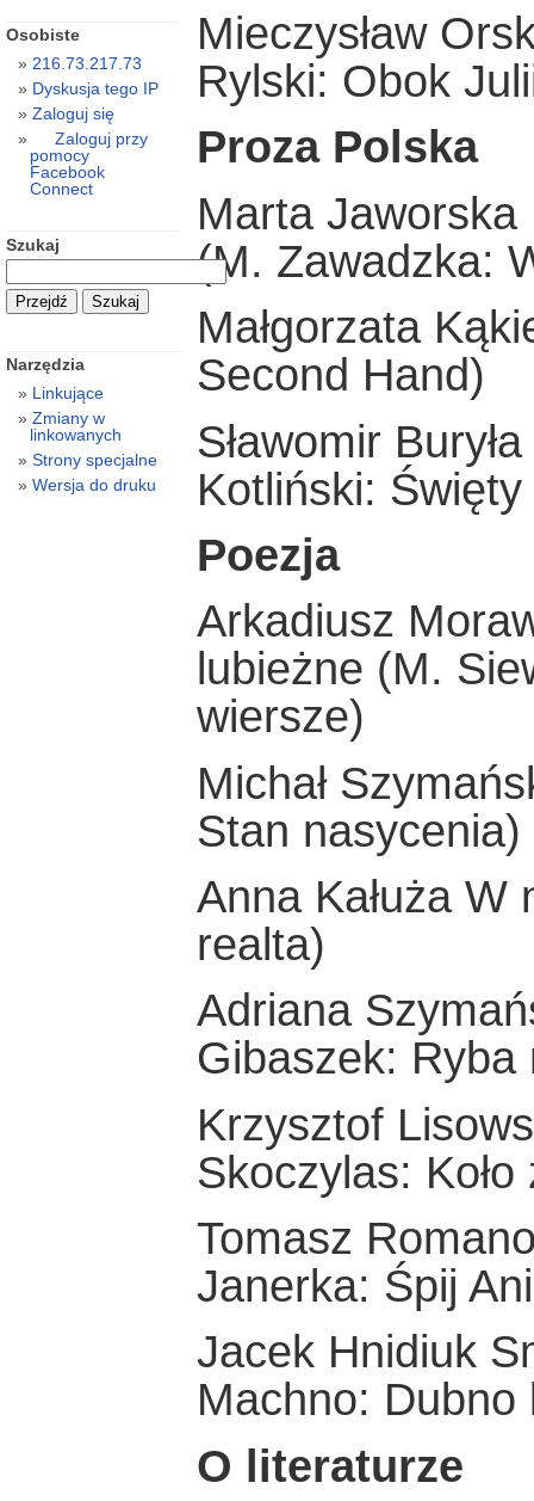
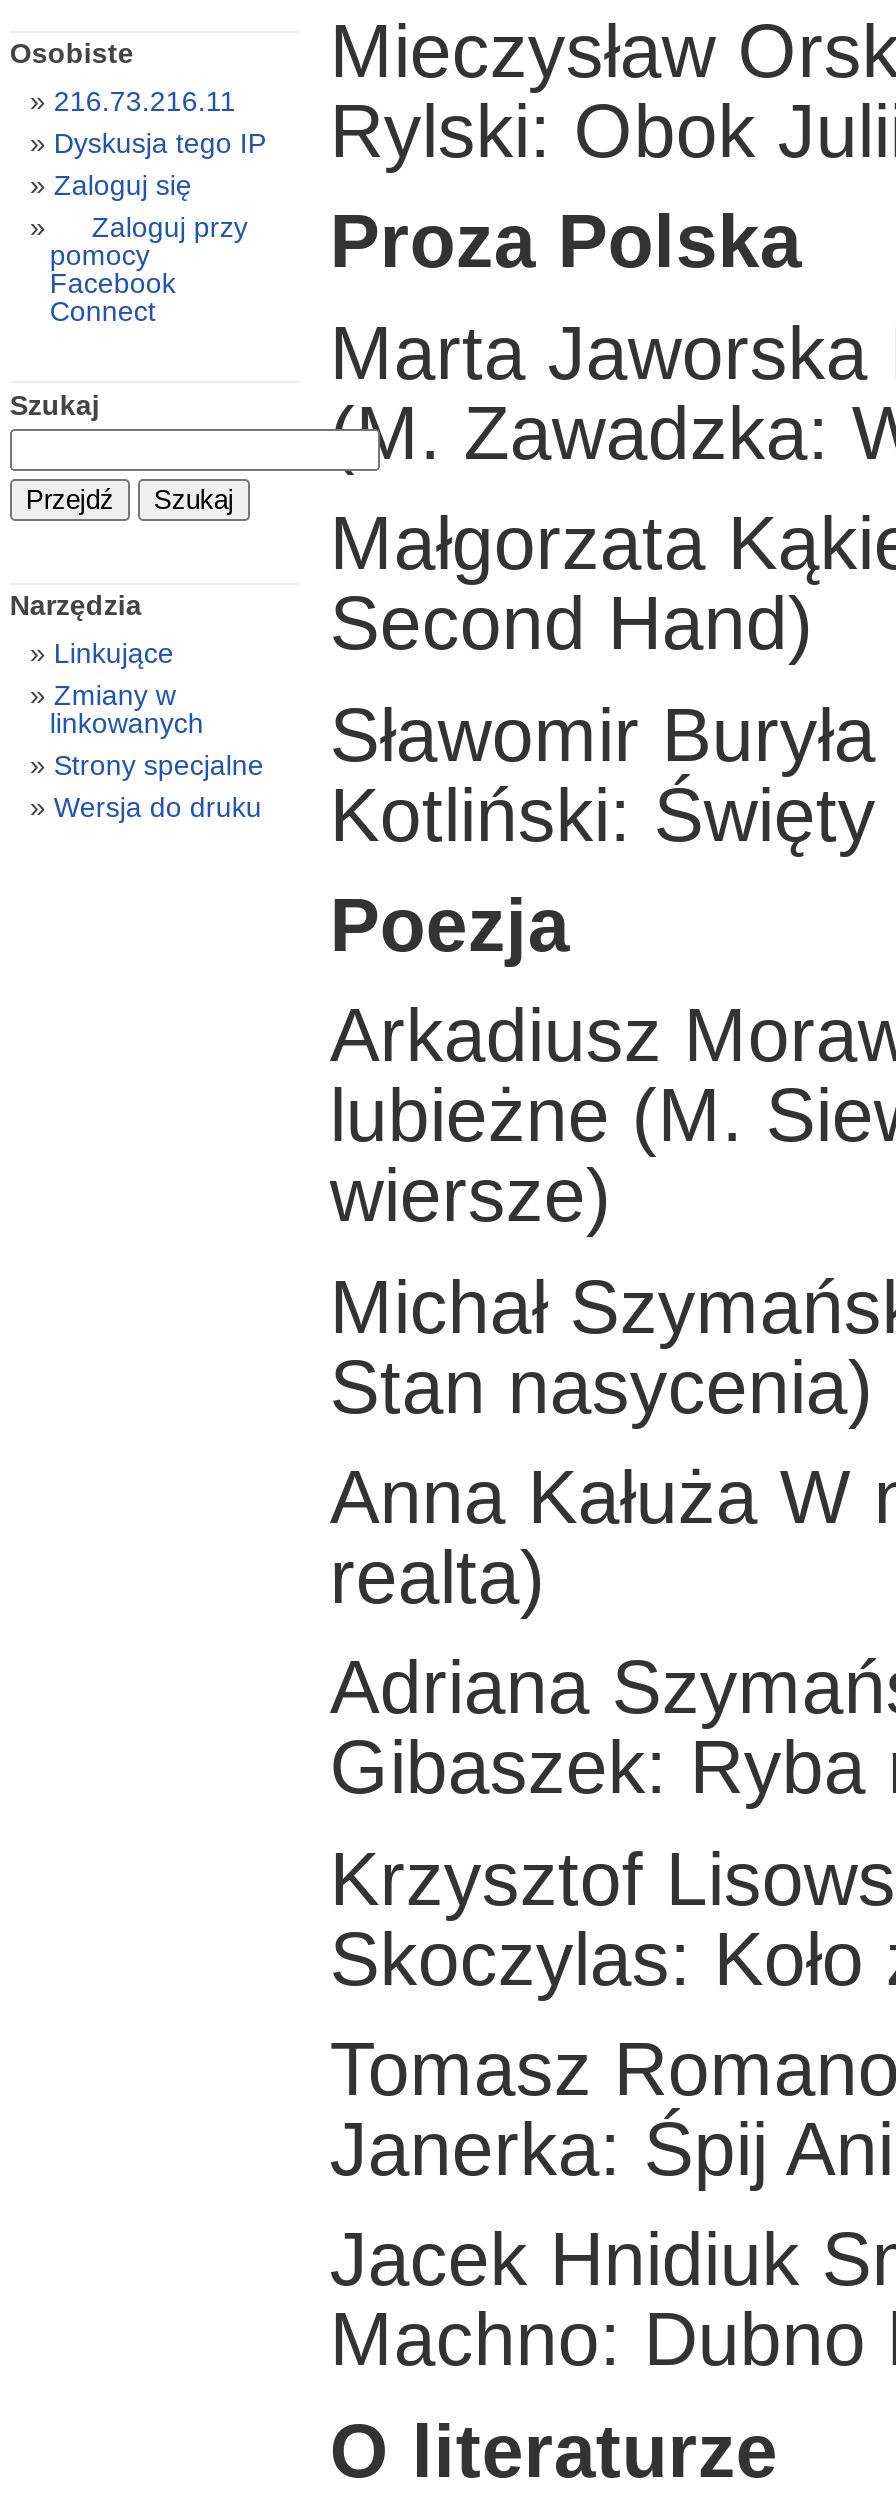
- 216.73.217.73
+ 216.73.216.11
